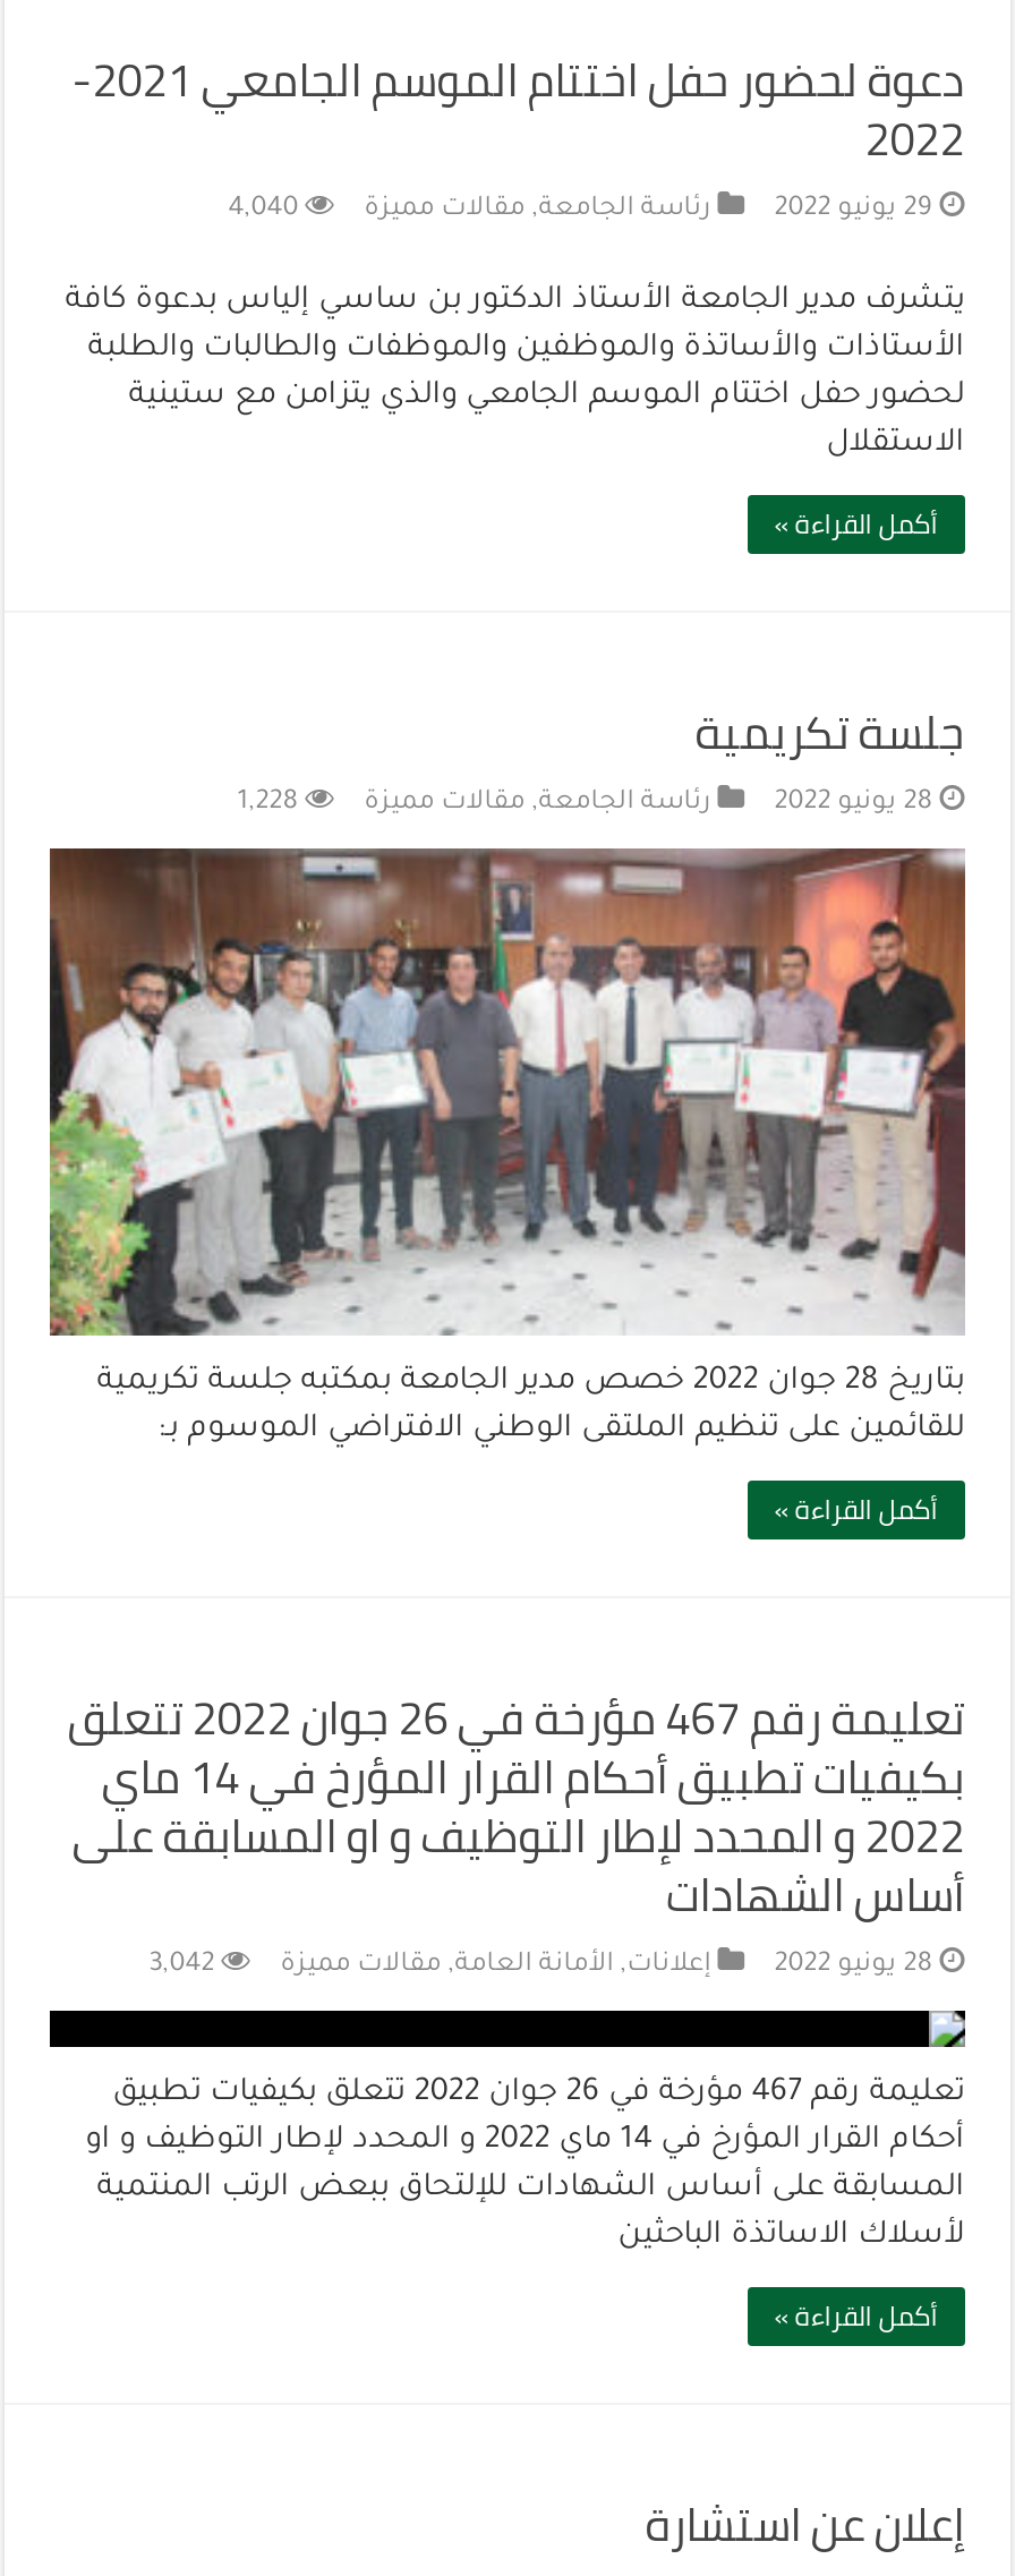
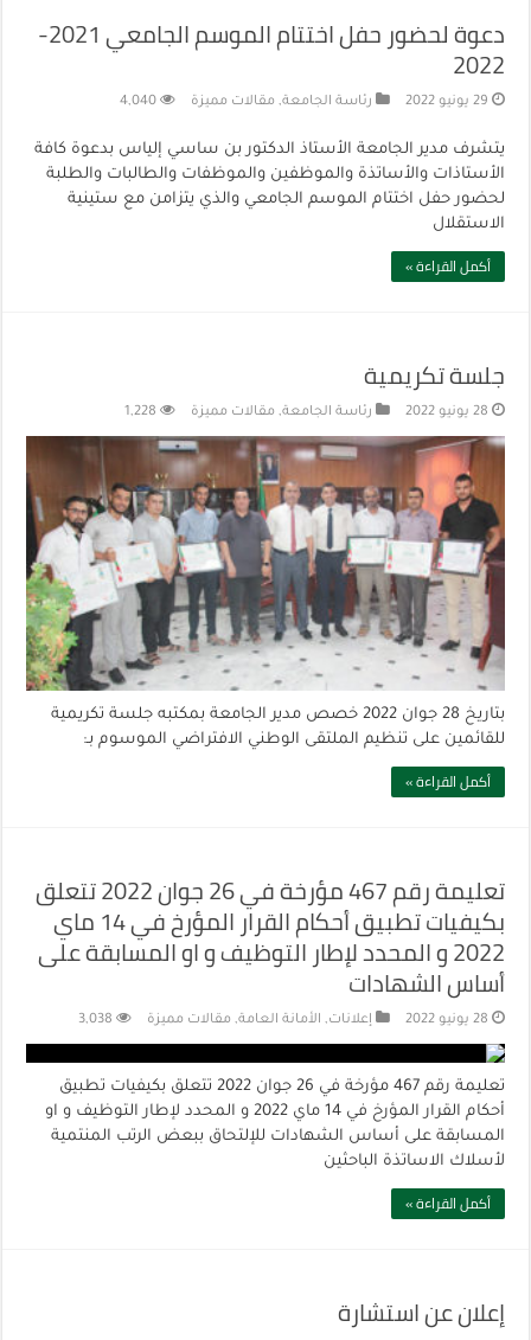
- 3,042
+ 3,038
